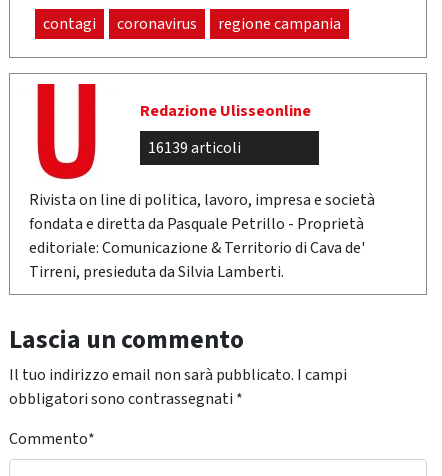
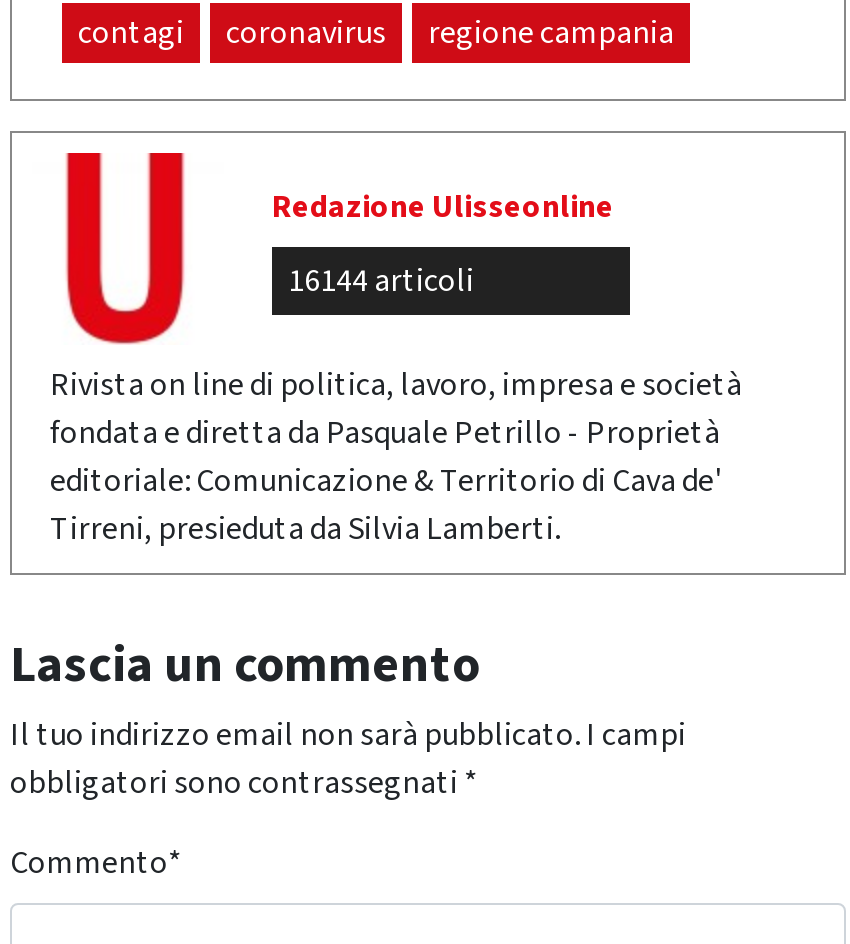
- 16139 articoli
+ 16144 articoli
